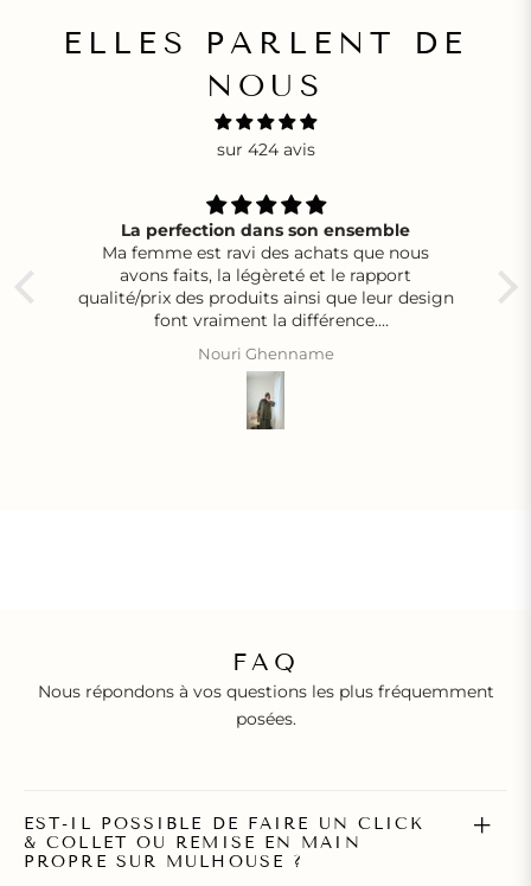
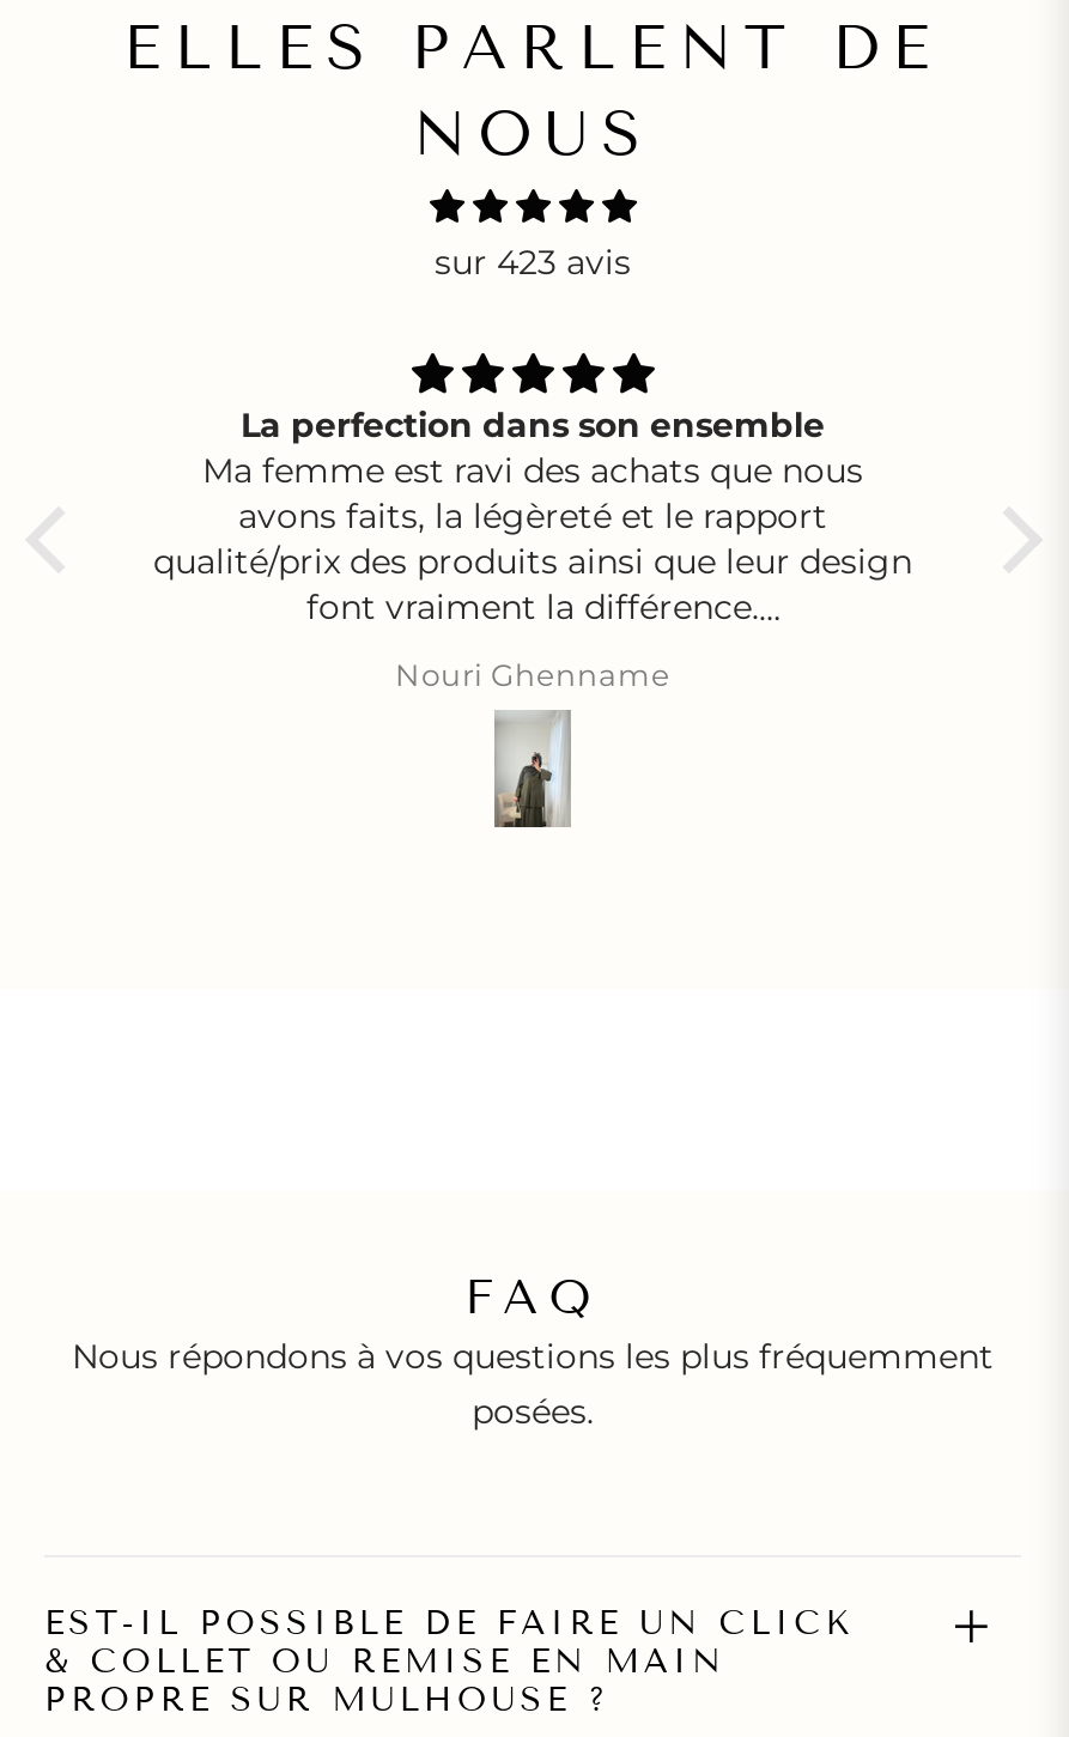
- sur 424 avis
+ sur 423 avis
